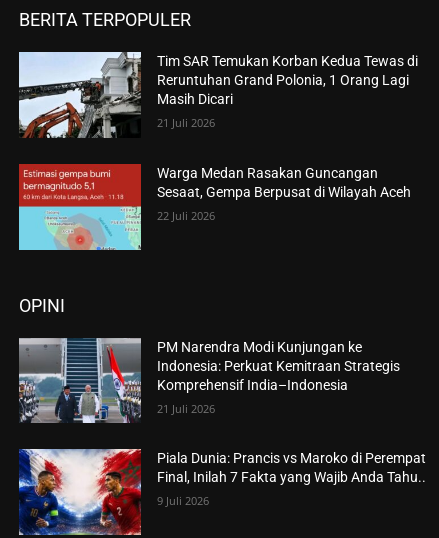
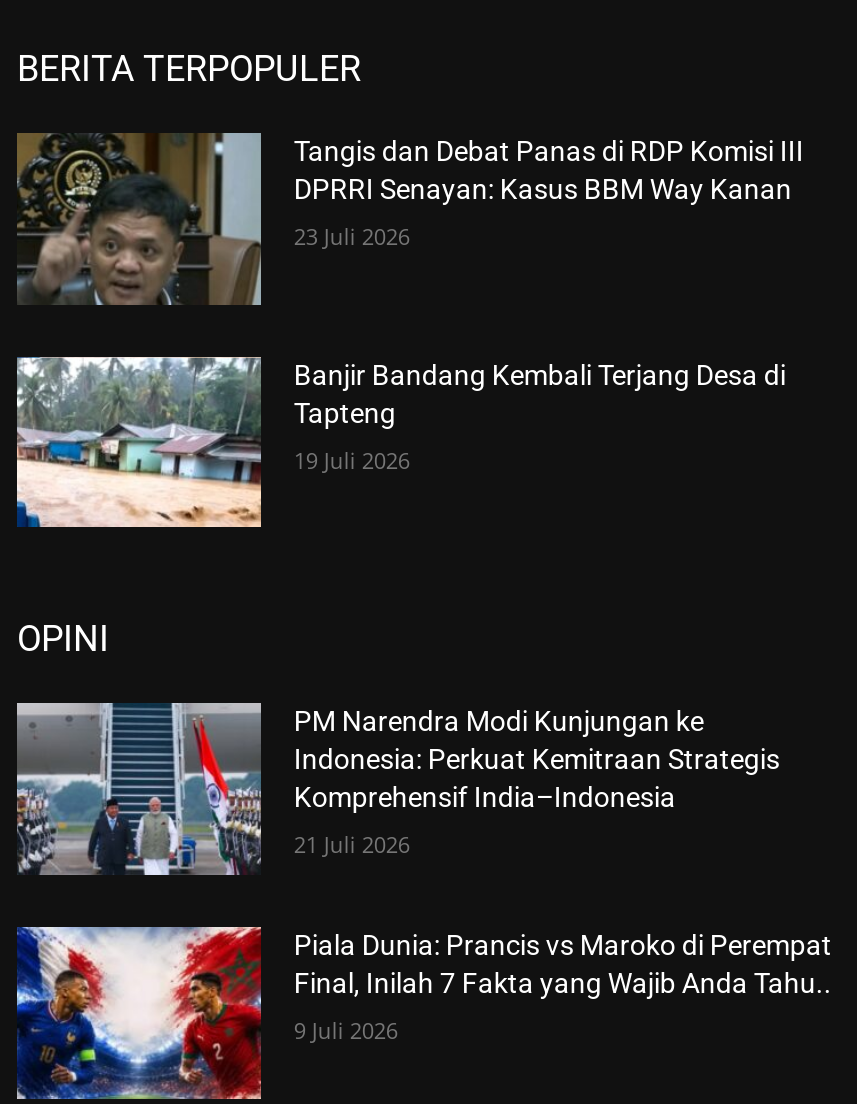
- [image]
- Tim SAR Temukan Korban Kedua Tewas di
- Reruntuhan Grand Polonia, 1 Orang Lagi
- Masih Dicari
+ [image]
+ Tangis dan Debat Panas di RDP Komisi III
+ DPRRI Senayan: Kasus BBM Way Kanan

- 21 Juli 2026
+ 23 Juli 2026

- [image]
- Warga Medan Rasakan Guncangan
- Sesaat, Gempa Berpusat di Wilayah Aceh
+ [image]
+ Banjir Bandang Kembali Terjang Desa di
+ Tapteng

- 22 Juli 2026
+ 19 Juli 2026
